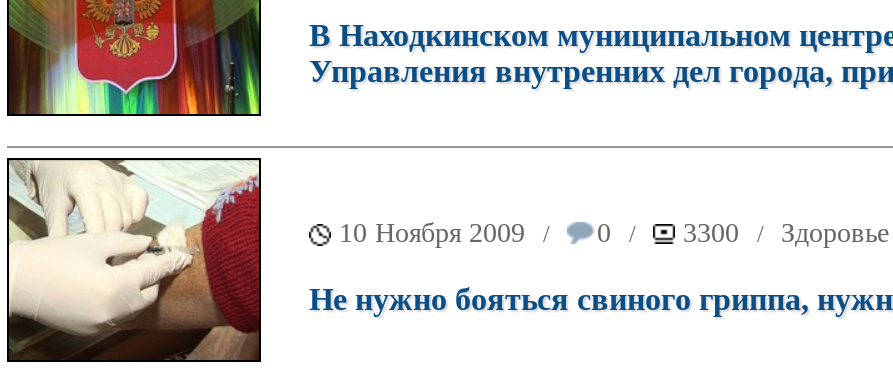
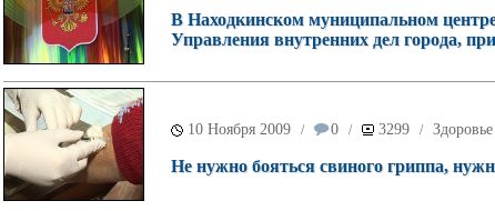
- 10 Ноября 2009 / 0 / 3300 / Здоровье
+ 10 Ноября 2009 / 0 / 3299 / Здоровье
